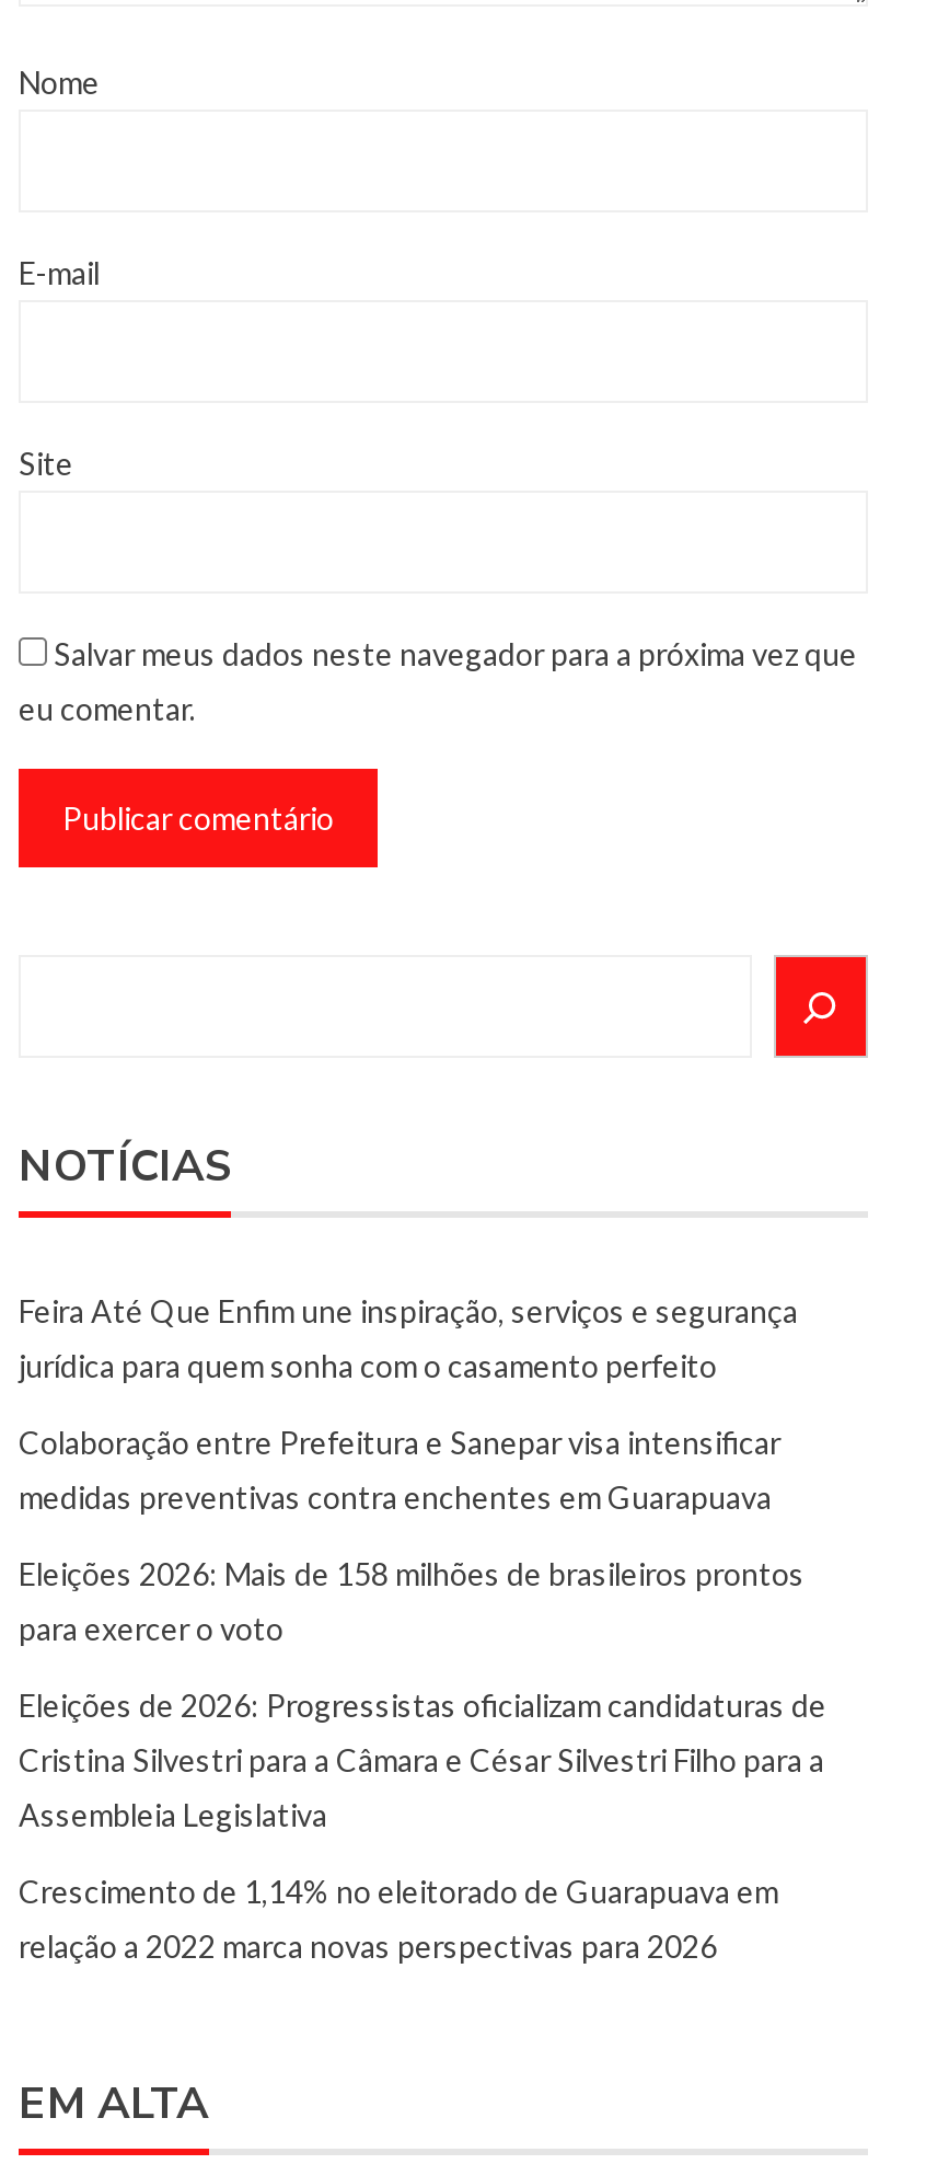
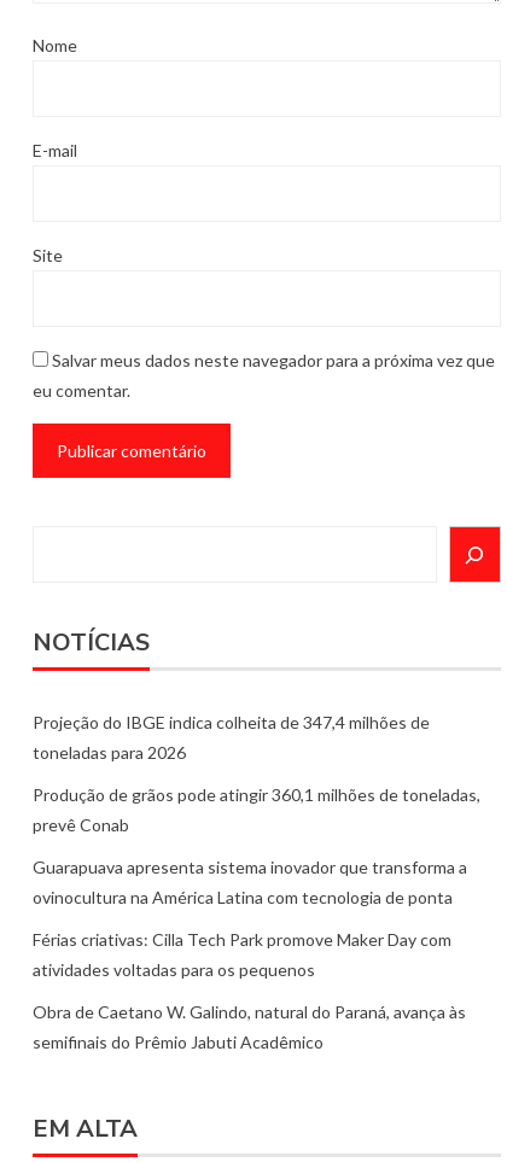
- Feira Até Que Enfim une inspiração, serviços e segurança
- jurídica para quem sonha com o casamento perfeito
- Colaboração entre Prefeitura e Sanepar visa intensificar
- medidas preventivas contra enchentes em Guarapuava
- Eleições 2026: Mais de 158 milhões de brasileiros prontos
- para exercer o voto
- Eleições de 2026: Progressistas oficializam candidaturas de
- Cristina Silvestri para a Câmara e César Silvestri Filho para a
- Assembleia Legislativa
- Crescimento de 1,14% no eleitorado de Guarapuava em
- relação a 2022 marca novas perspectivas para 2026
+ Projeção do IBGE indica colheita de 347,4 milhões de
+ toneladas para 2026
+ Produção de grãos pode atingir 360,1 milhões de toneladas,
+ prevê Conab
+ Guarapuava apresenta sistema inovador que transforma a
+ ovinocultura na América Latina com tecnologia de ponta
+ Férias criativas: Cilla Tech Park promove Maker Day com
+ atividades voltadas para os pequenos
+ Obra de Caetano W. Galindo, natural do Paraná, avança às
+ semifinais do Prêmio Jabuti Acadêmico
